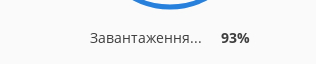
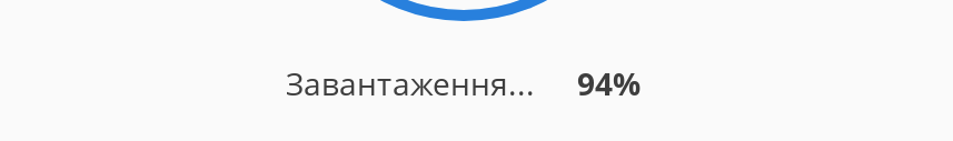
- Завантаження... 93%
+ Завантаження... 94%
